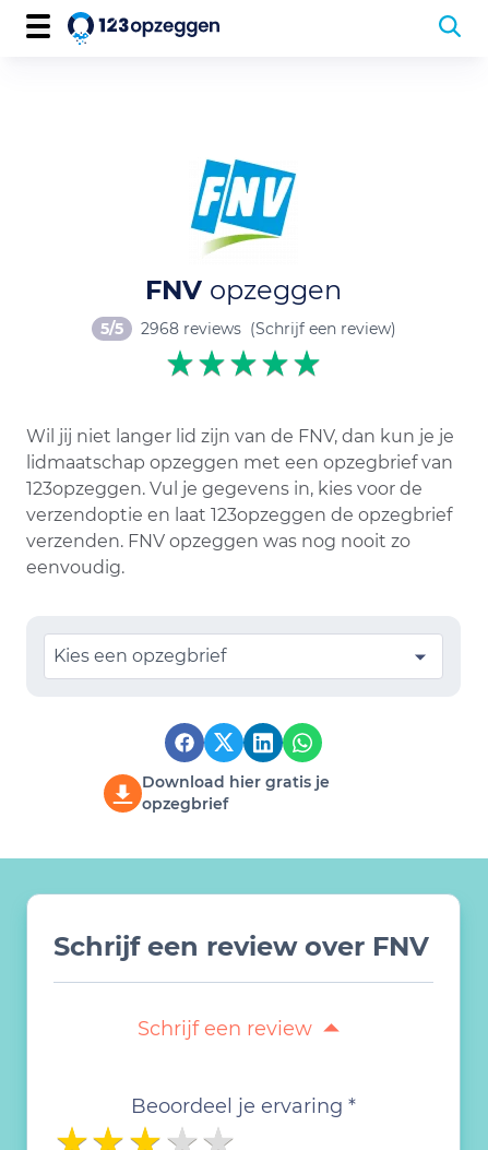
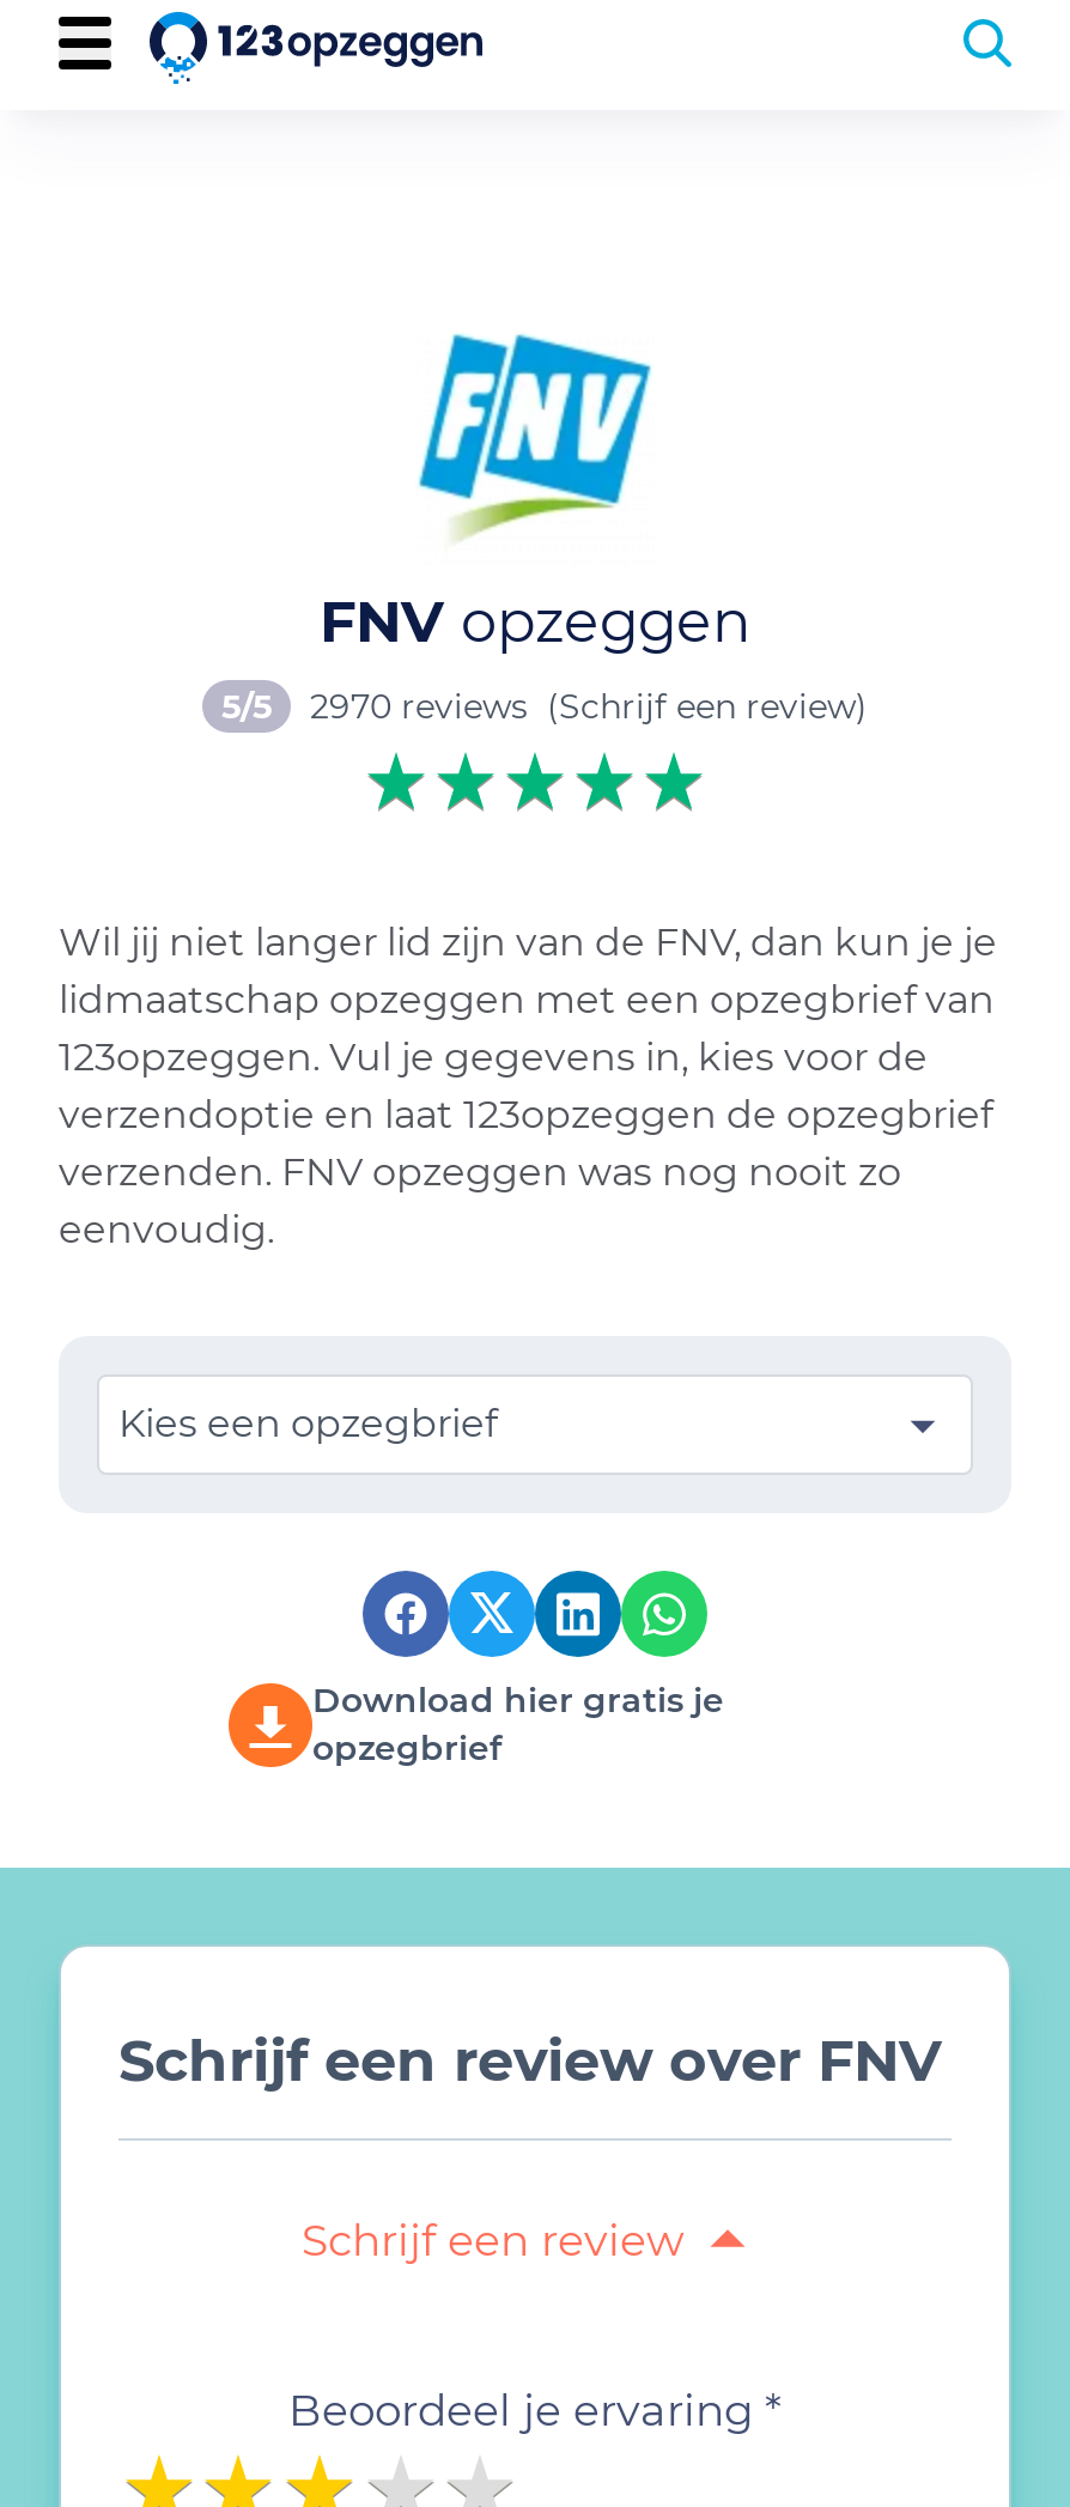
- 2968 reviews (Schrijf een review)
+ 2970 reviews (Schrijf een review)
